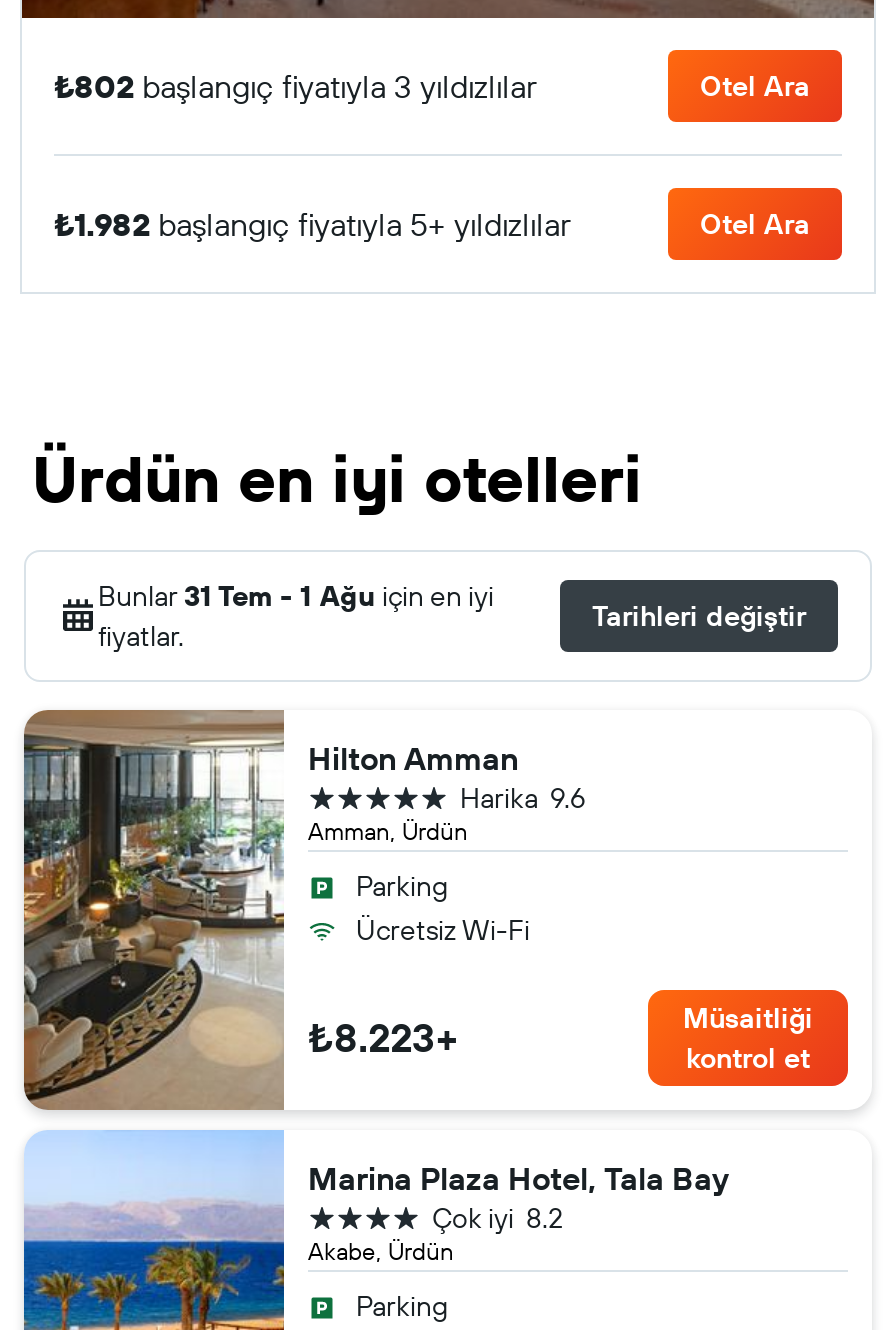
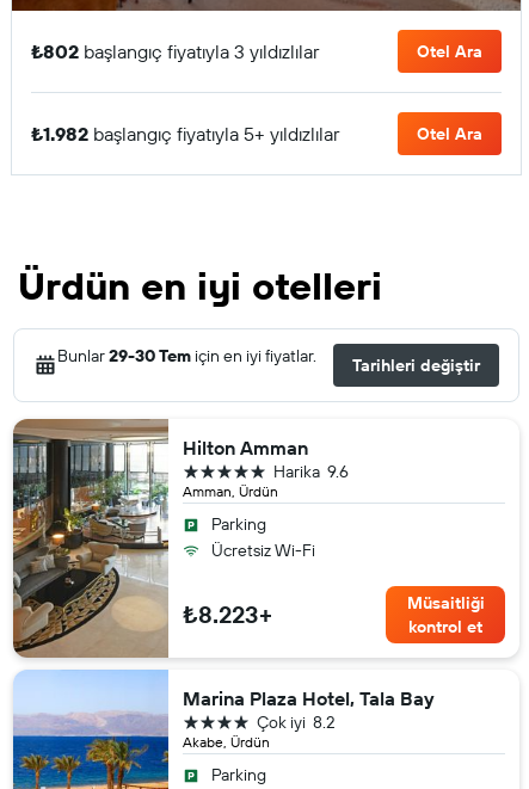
- Bunlar 31 Tem - 1 Ağu için en iyi
- fiyatlar.
+ Bunlar29-30 Tem için en iyi fiyatlar.
